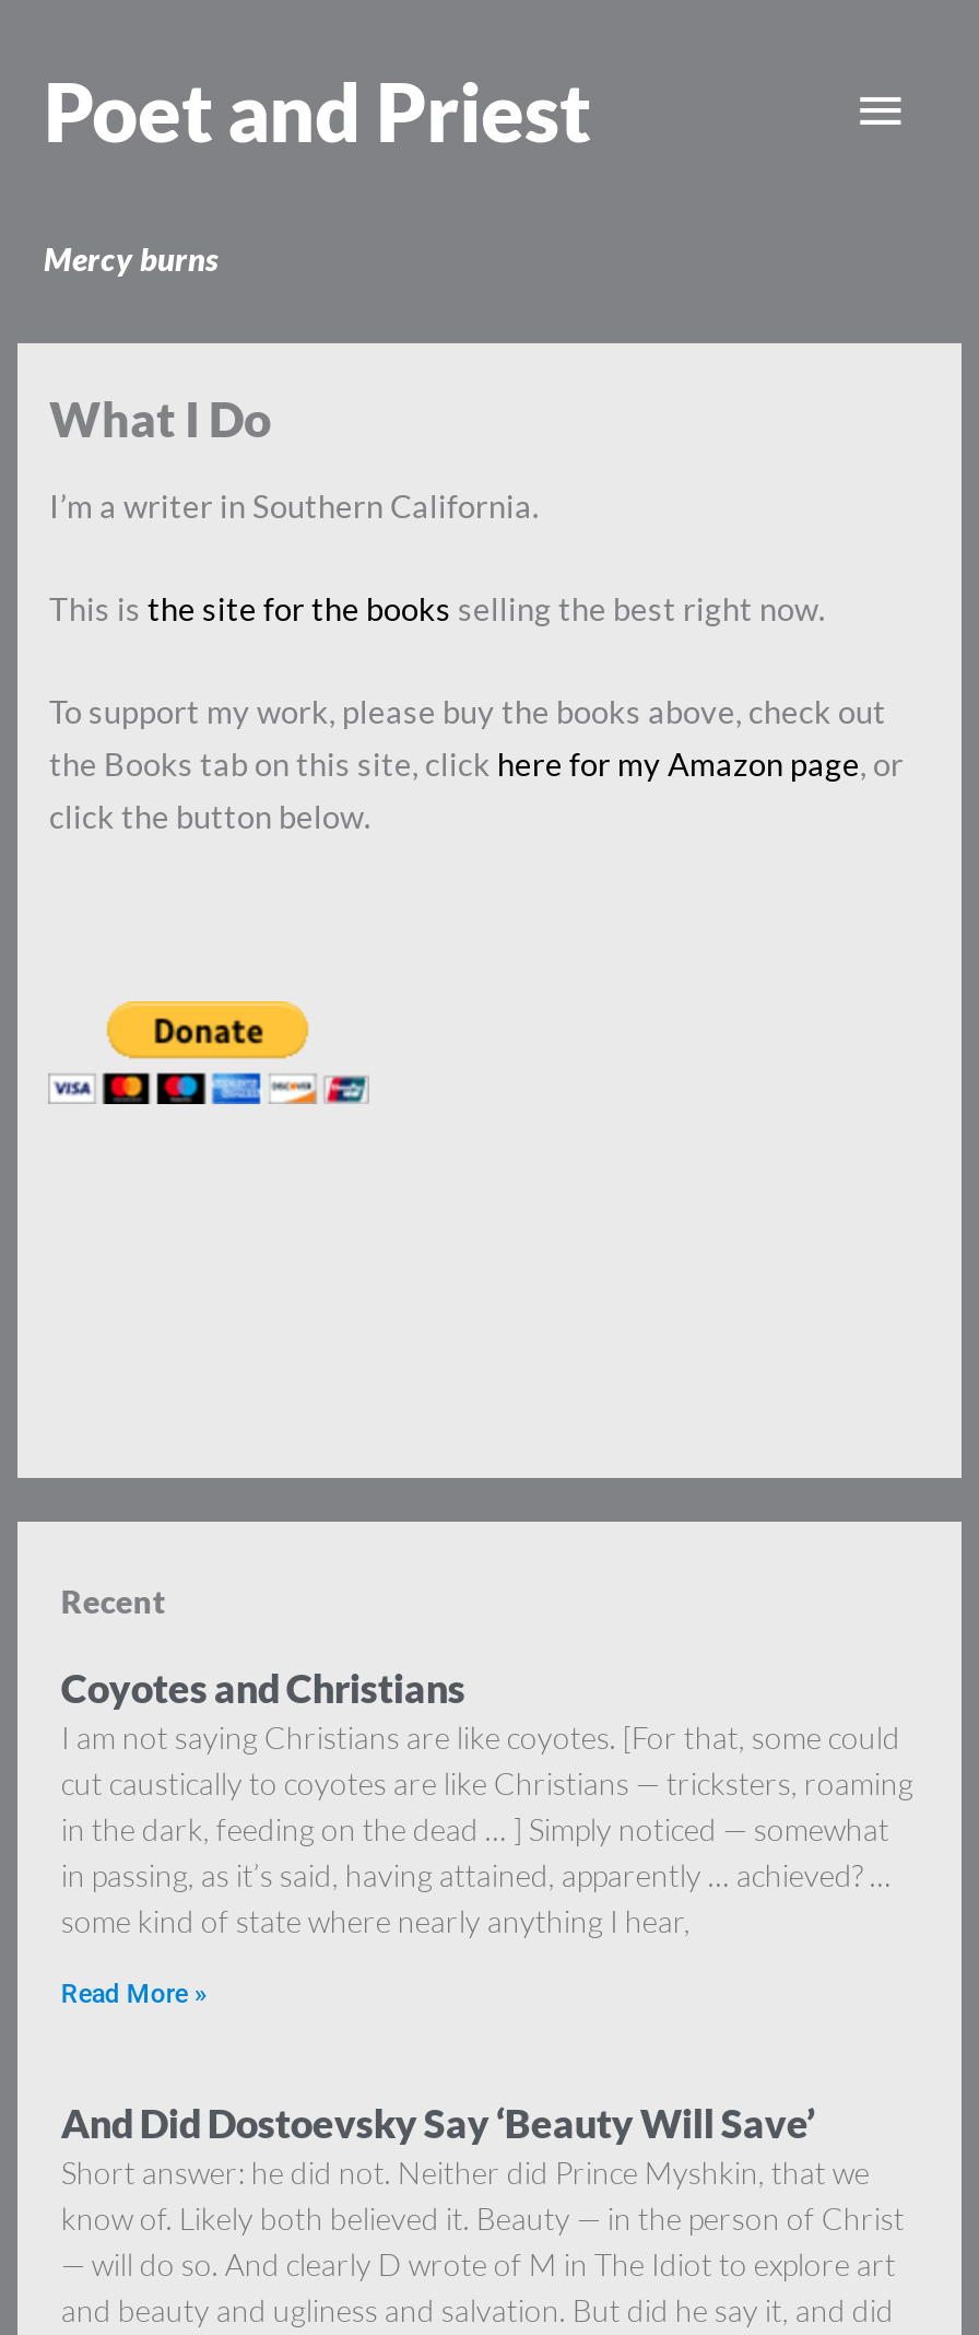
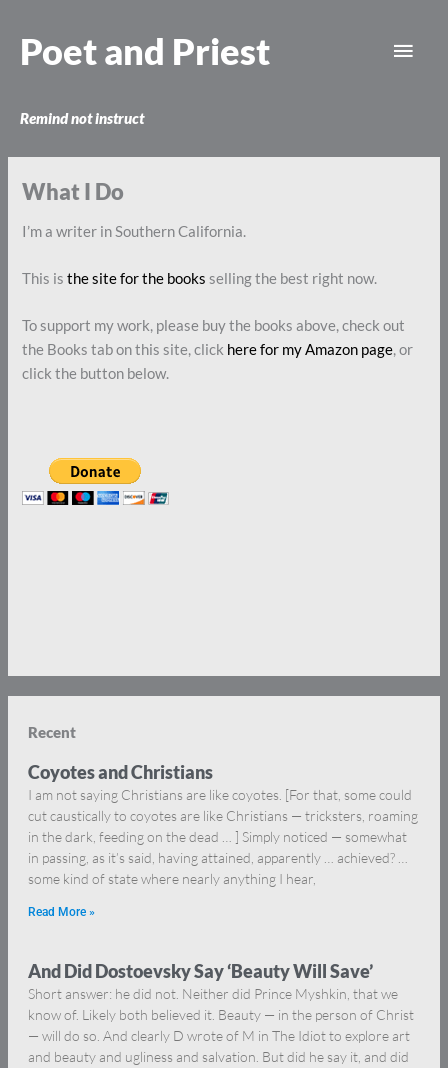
- Mercy burns
+ Remind not instruct
